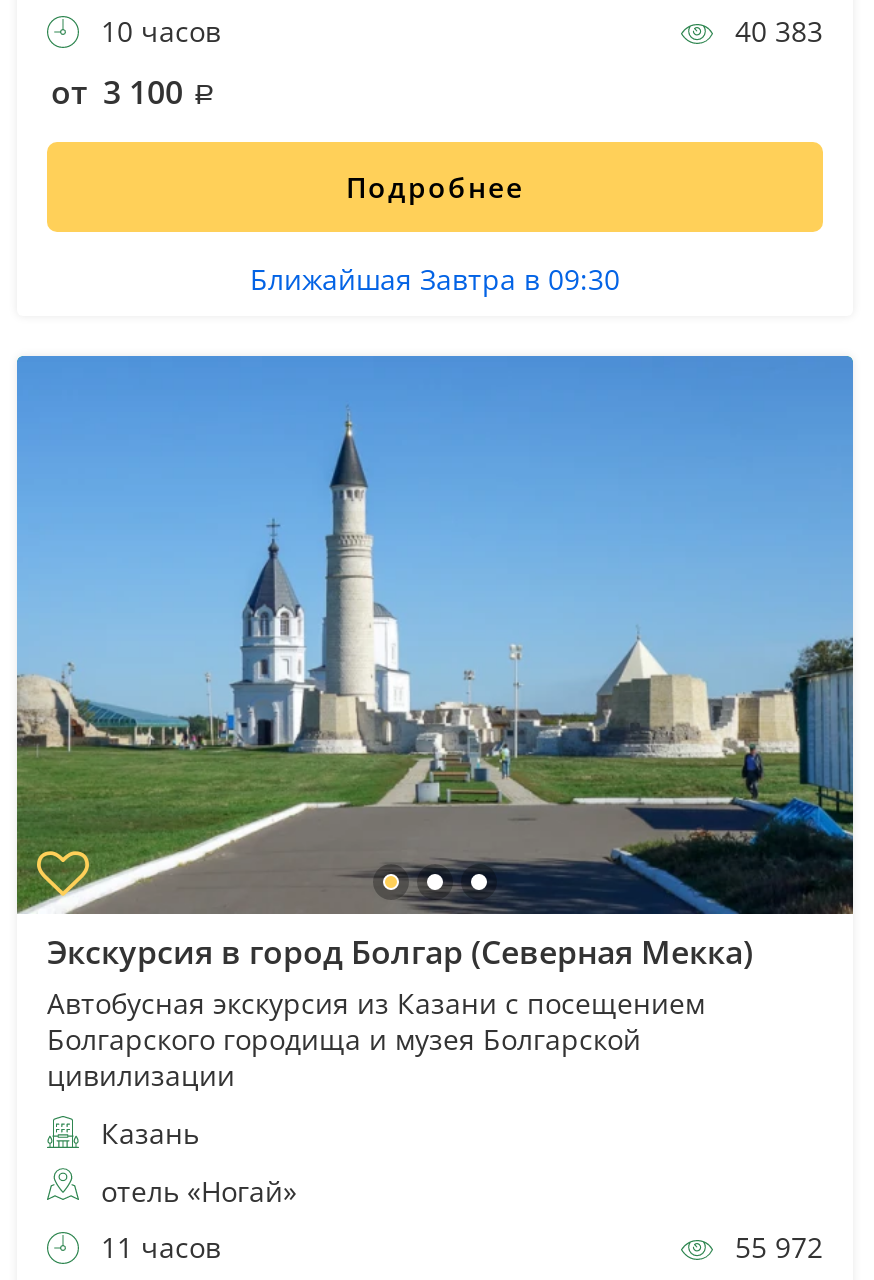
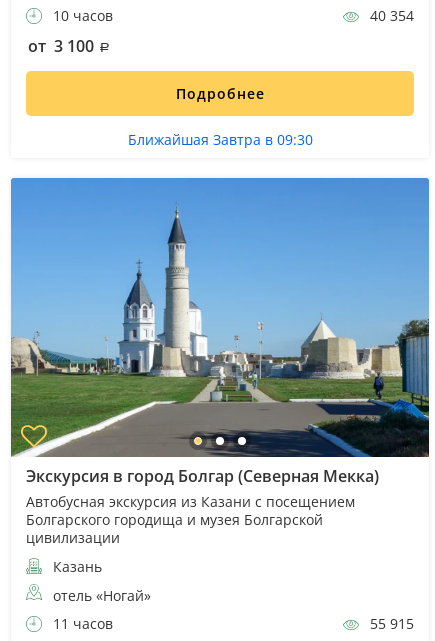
- 40 383
+ 40 354

- 55 972
+ 55 915
